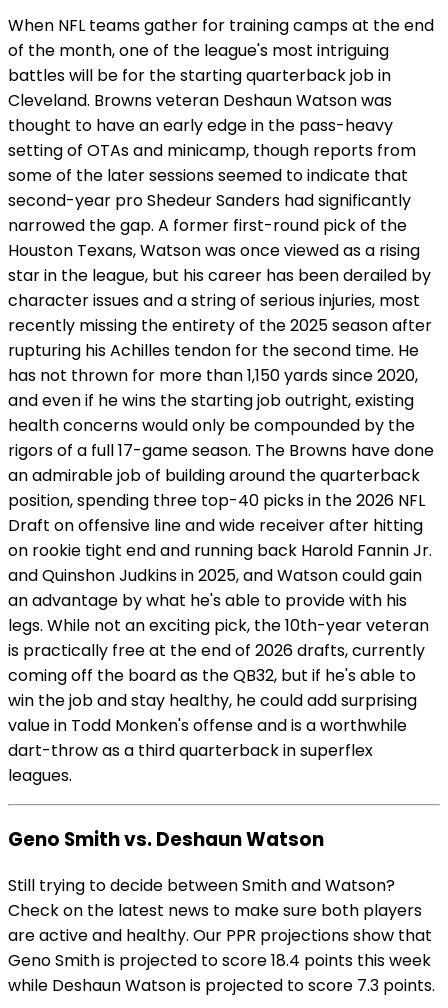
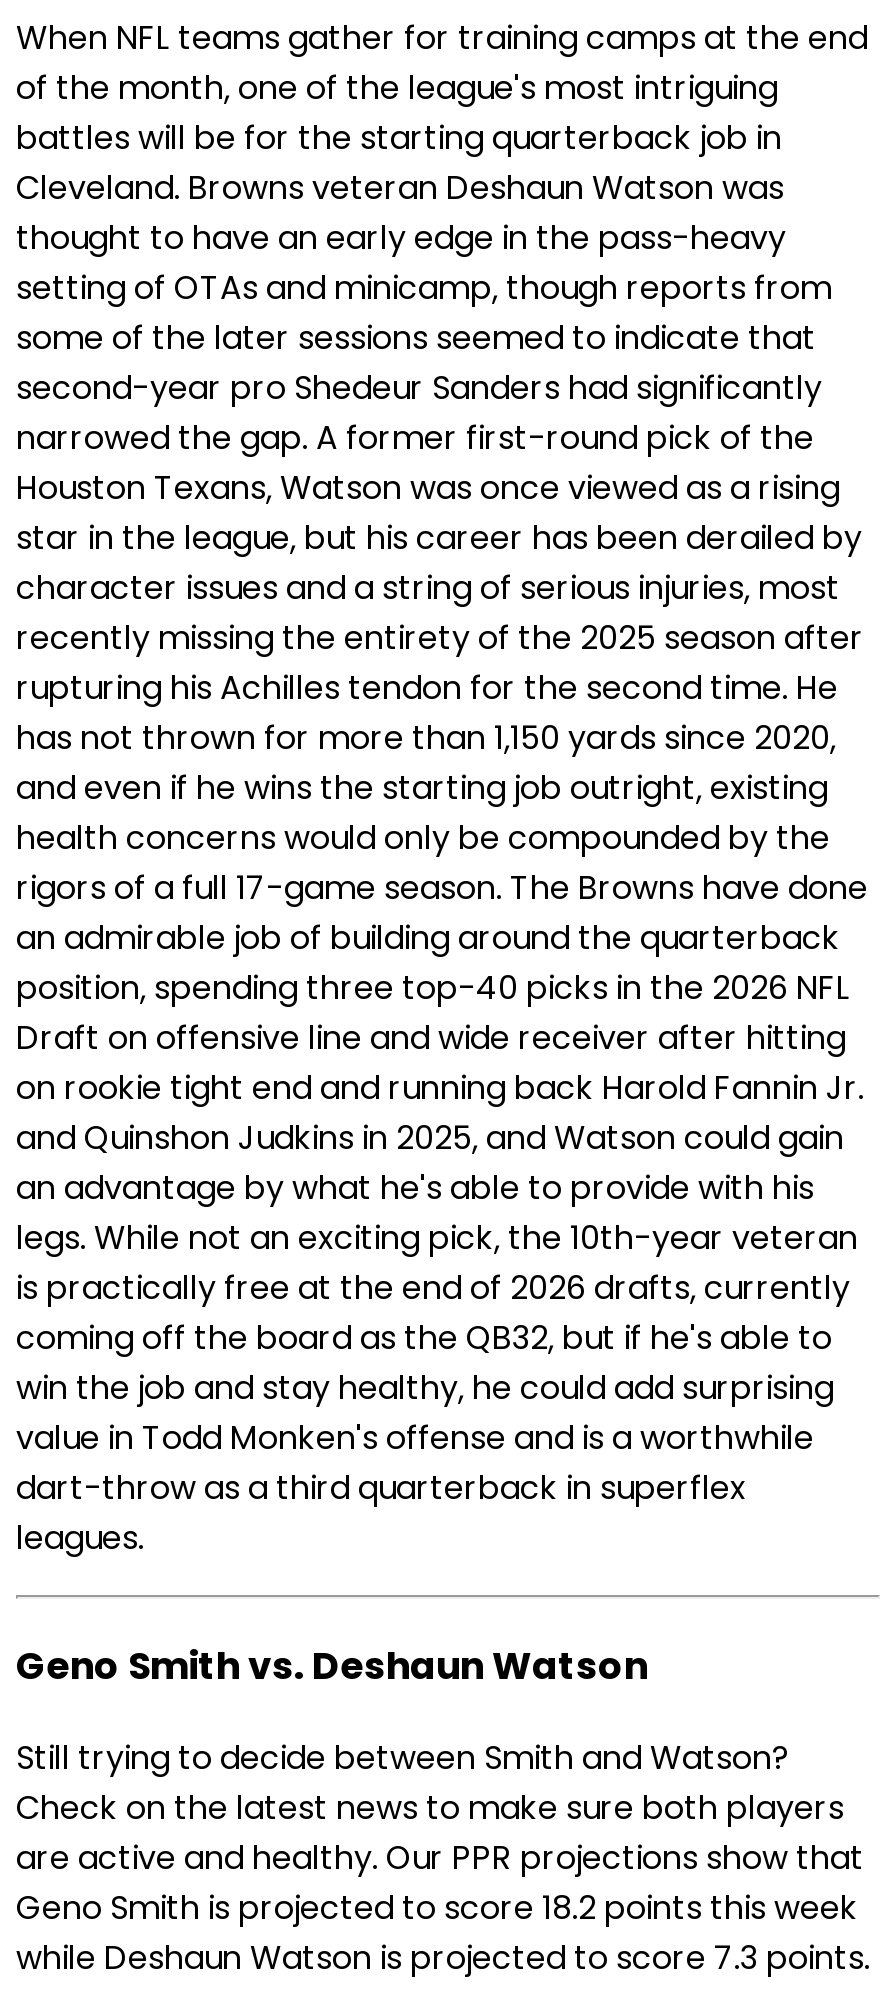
- Geno Smith is projected to score 18.4 points this week
+ Geno Smith is projected to score 18.2 points this week
